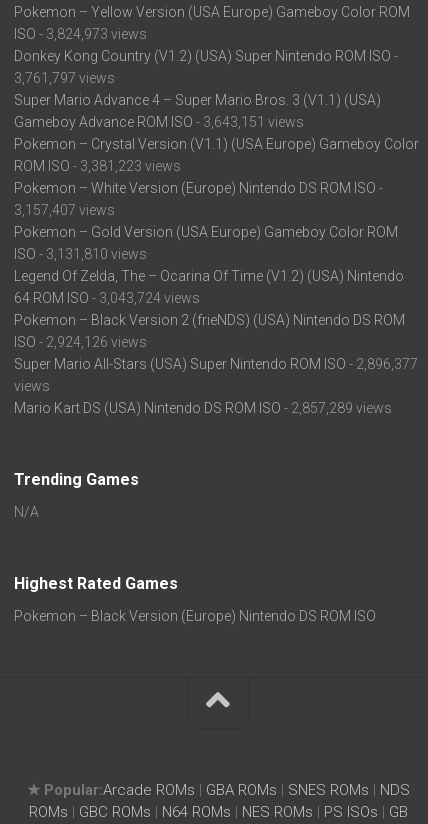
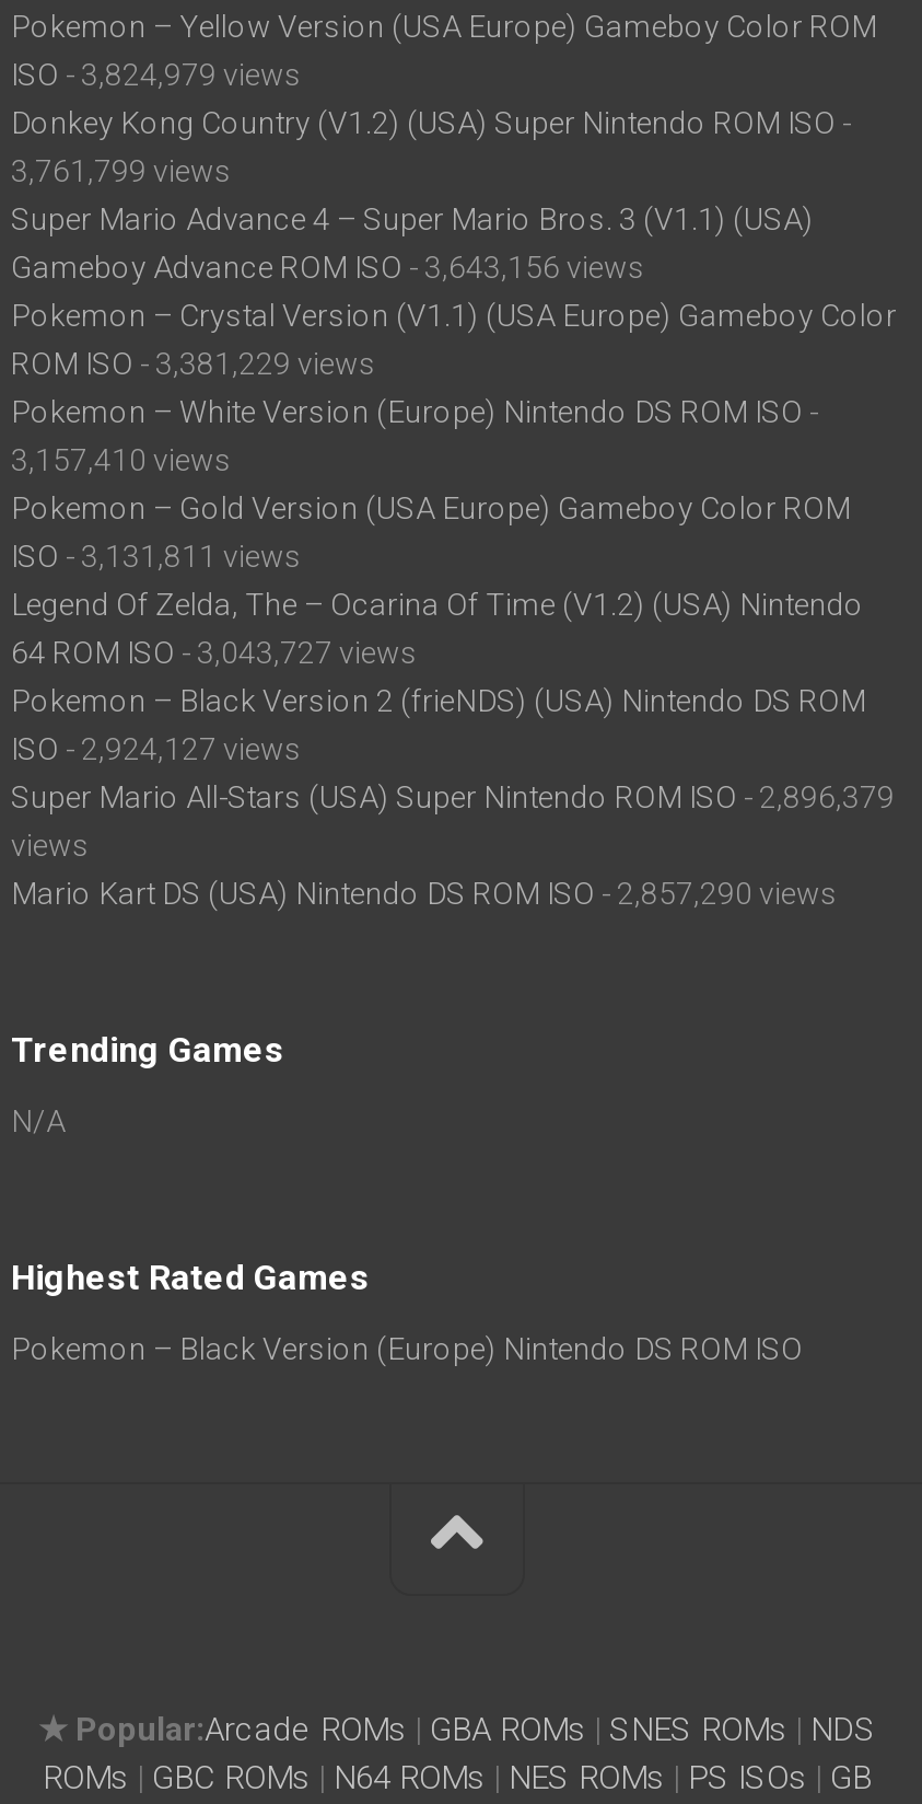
- ISO - 3,824,973 views
+ ISO - 3,824,979 views

- 3,761,797 views
+ 3,761,799 views

- Gameboy Advance ROM ISO - 3,643,151 views
+ Gameboy Advance ROM ISO - 3,643,156 views

- ROM ISO - 3,381,223 views
+ ROM ISO - 3,381,229 views

- 3,157,407 views
+ 3,157,410 views

- ISO - 3,131,810 views
+ ISO - 3,131,811 views

- 64 ROM ISO - 3,043,724 views
+ 64 ROM ISO - 3,043,727 views

- ISO - 2,924,126 views
+ ISO - 2,924,127 views

- Super Mario All-Stars (USA) Super Nintendo ROM ISO - 2,896,377
+ Super Mario All-Stars (USA) Super Nintendo ROM ISO - 2,896,379

- Mario Kart DS (USA) Nintendo DS ROM ISO - 2,857,289 views
+ Mario Kart DS (USA) Nintendo DS ROM ISO - 2,857,290 views
